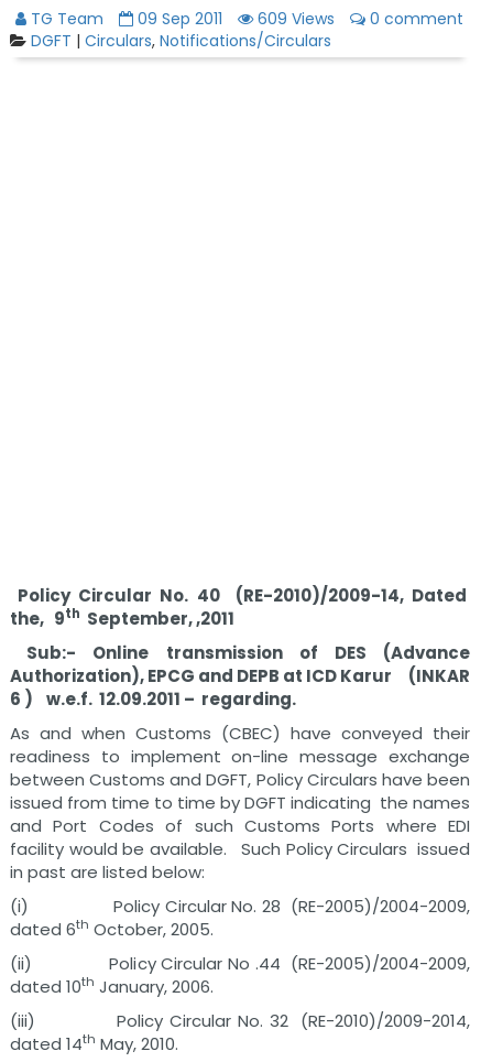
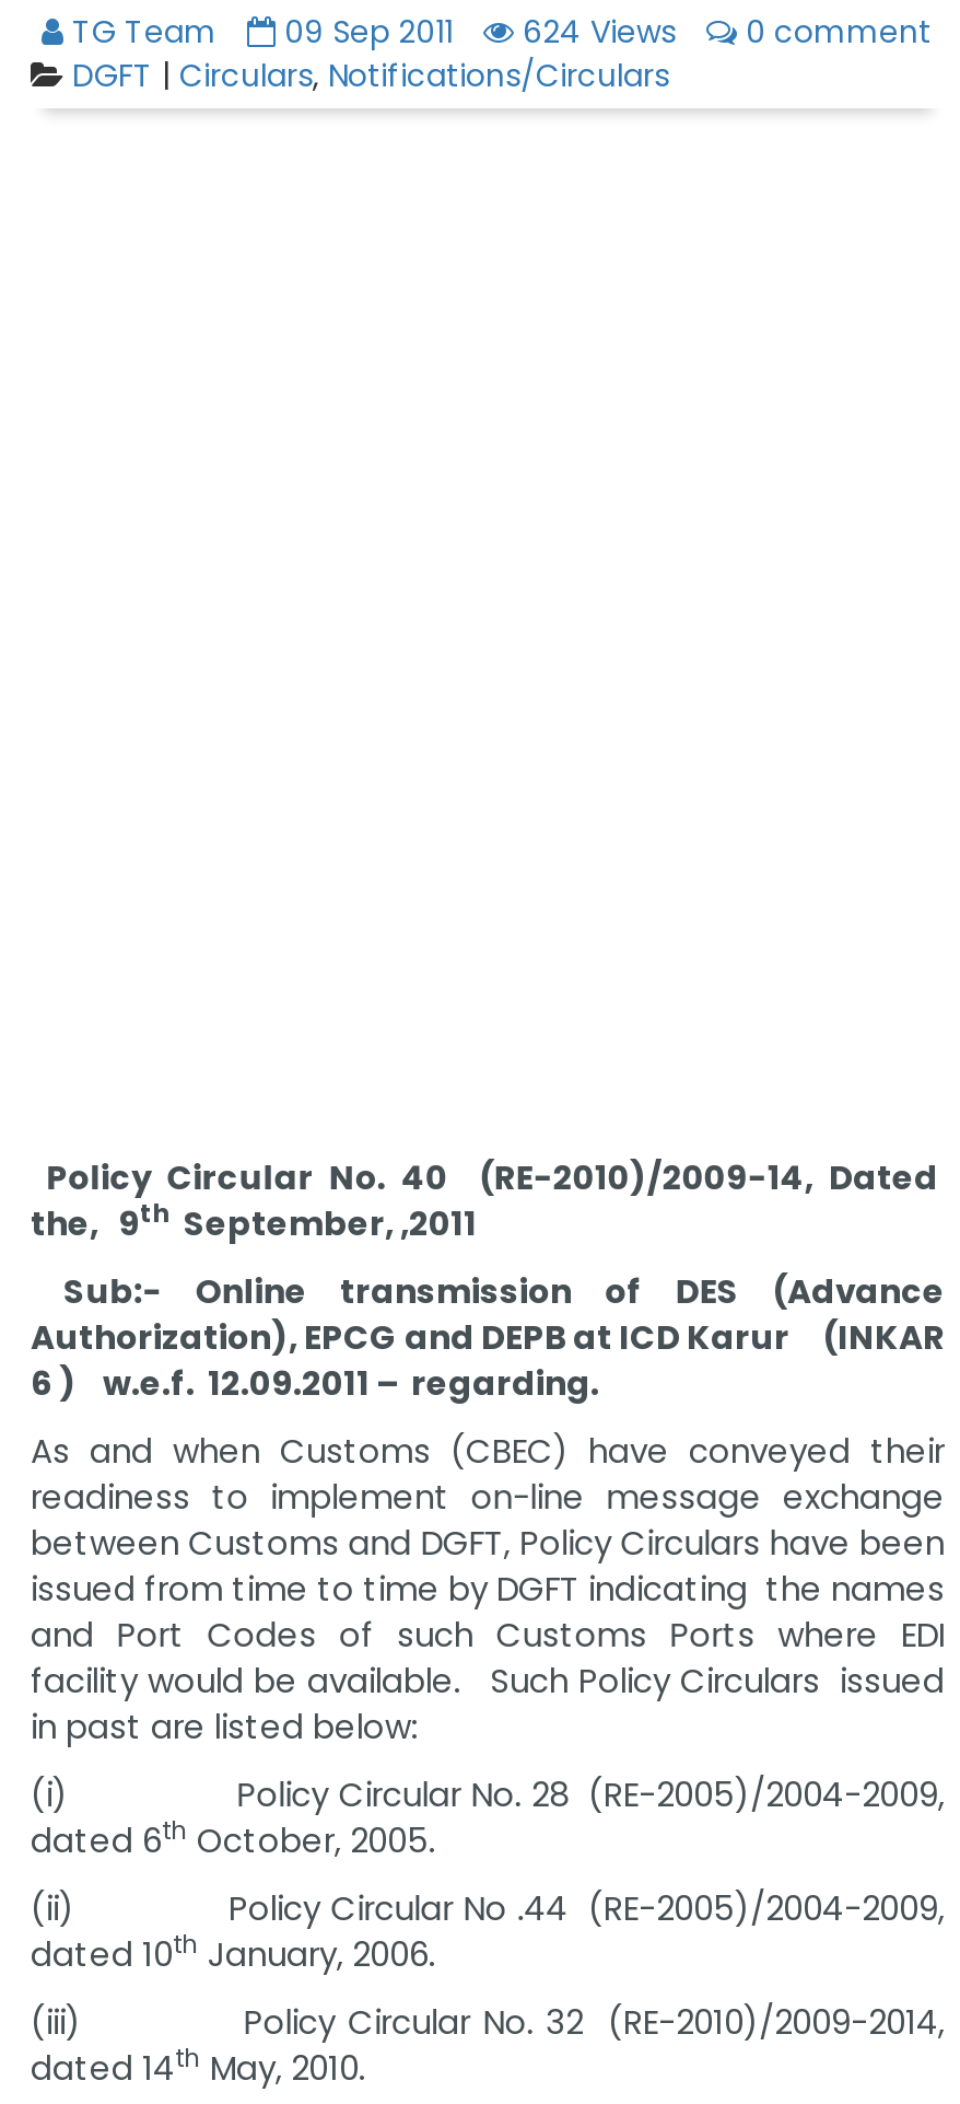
- TG Team 09 Sep 2011 609 Views 0 comment
+ TG Team 09 Sep 2011 624 Views 0 comment
